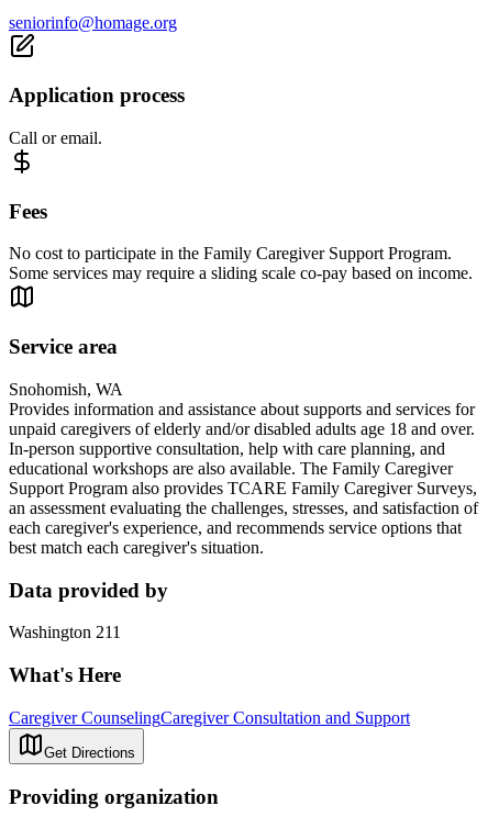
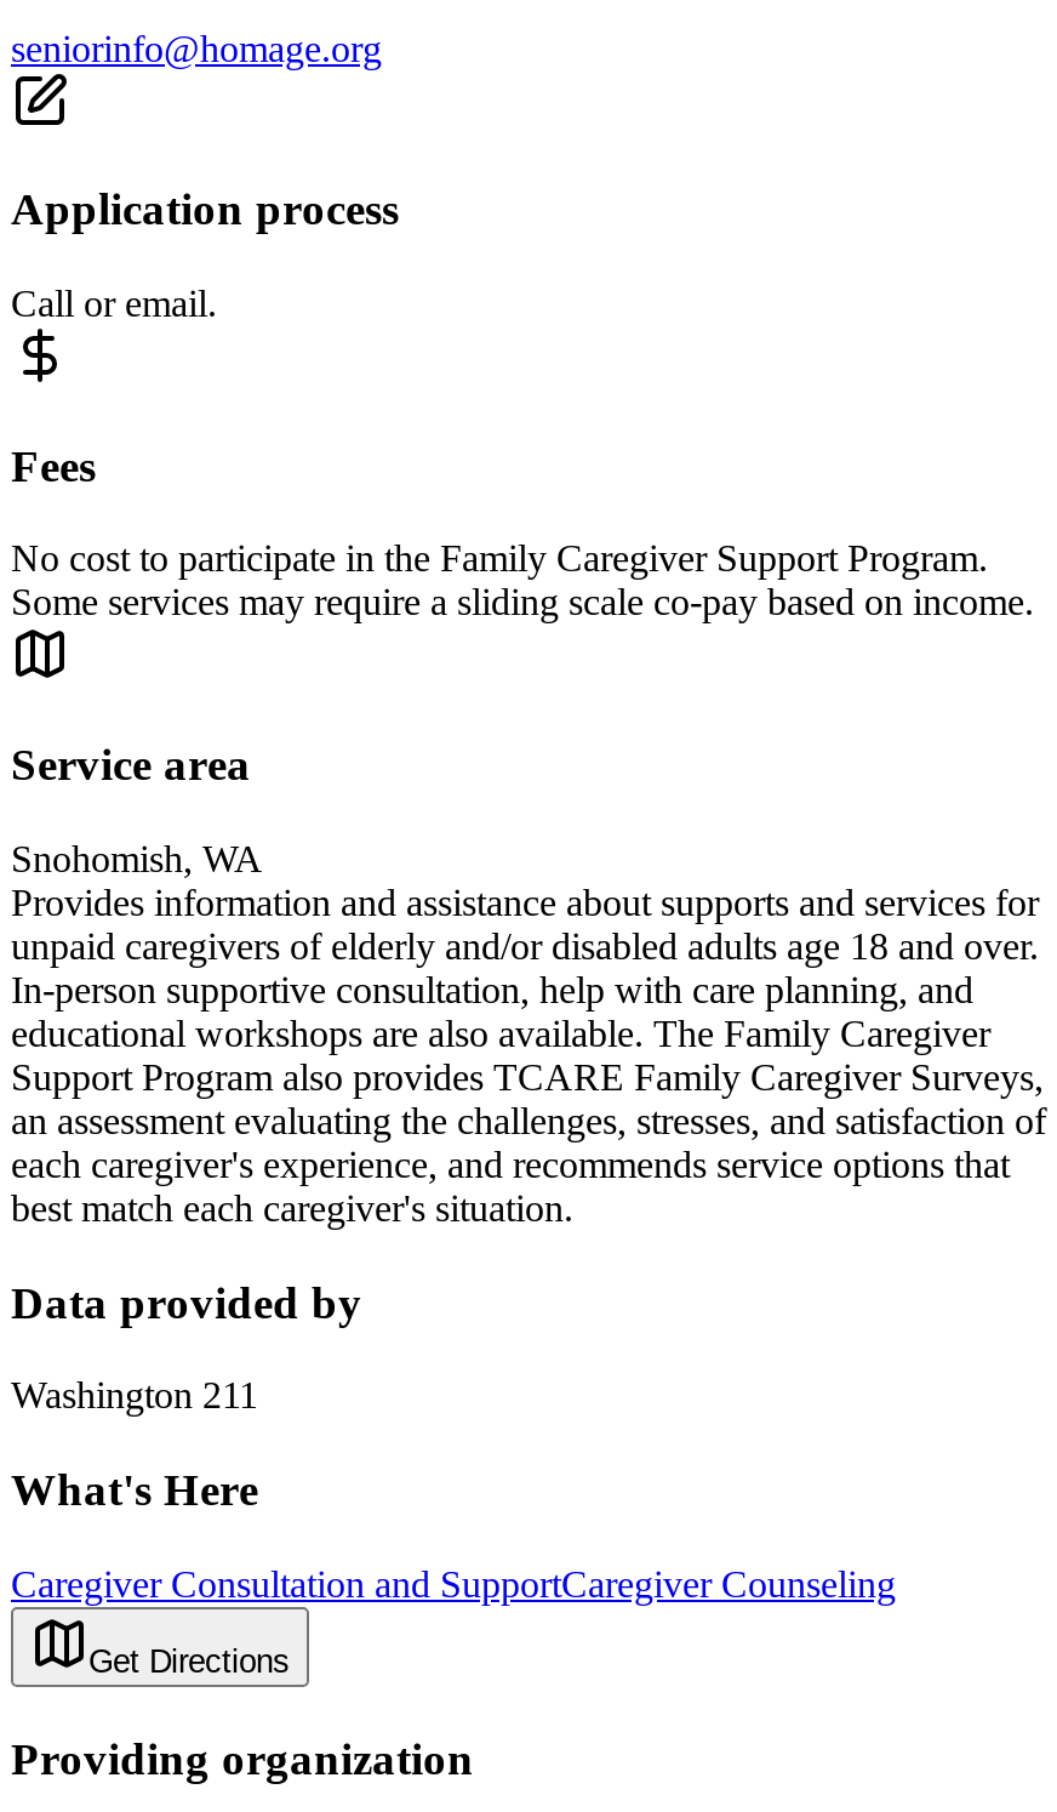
- Caregiver CounselingCaregiver Consultation and Support
+ Caregiver Consultation and SupportCaregiver Counseling
